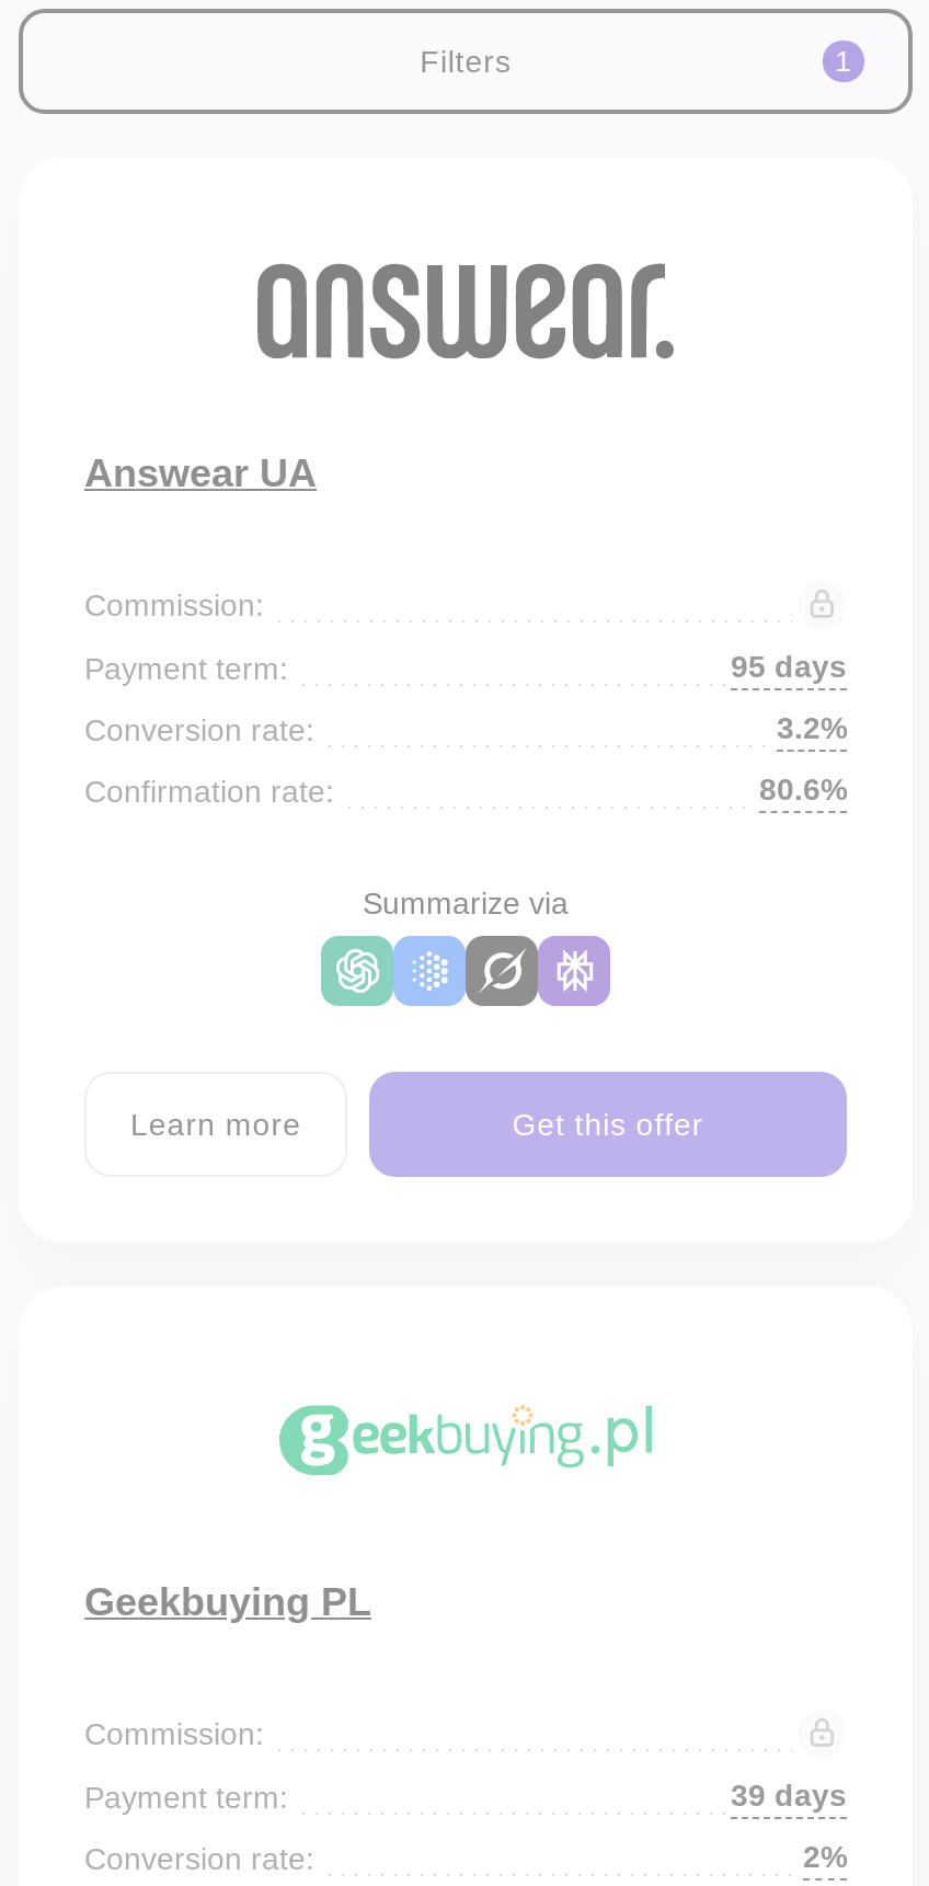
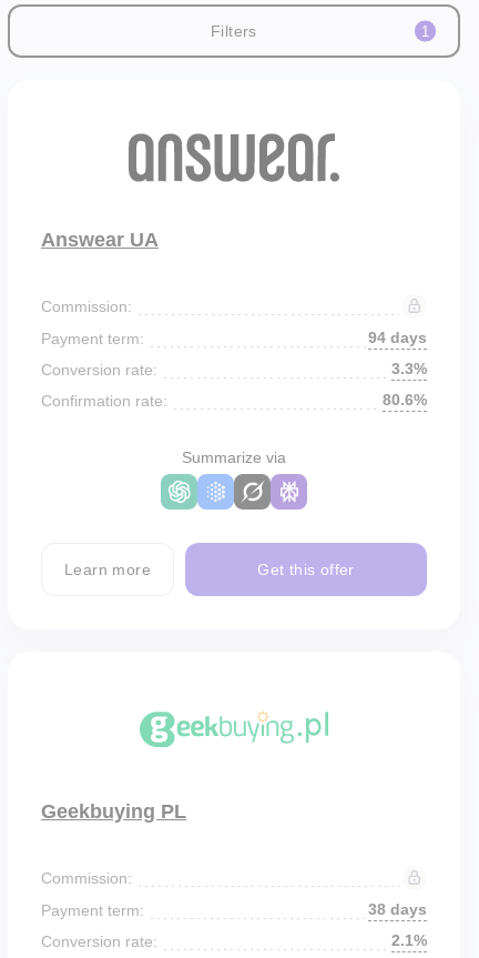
- 95 days
+ 94 days

- 3.2%
+ 3.3%

- 39 days
+ 38 days

- 2%
+ 2.1%
